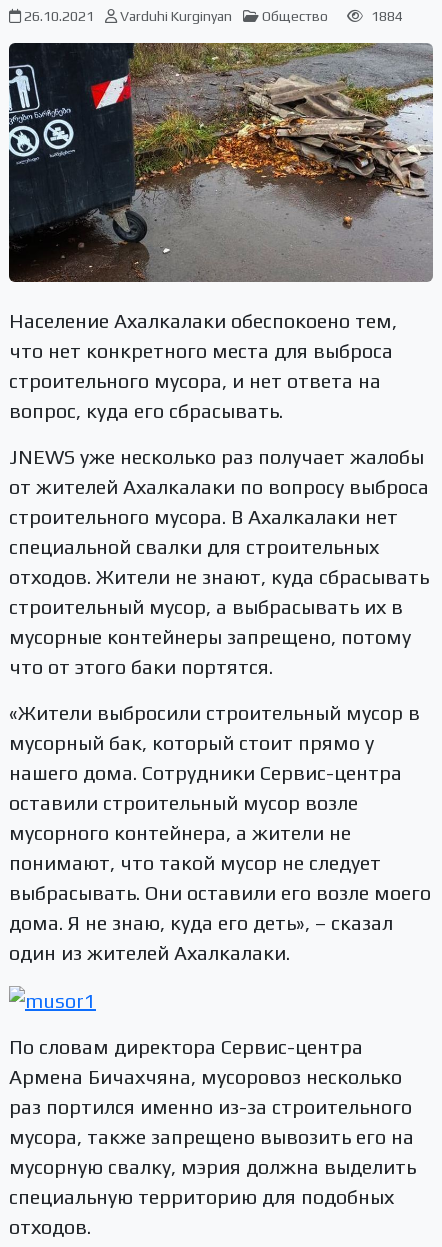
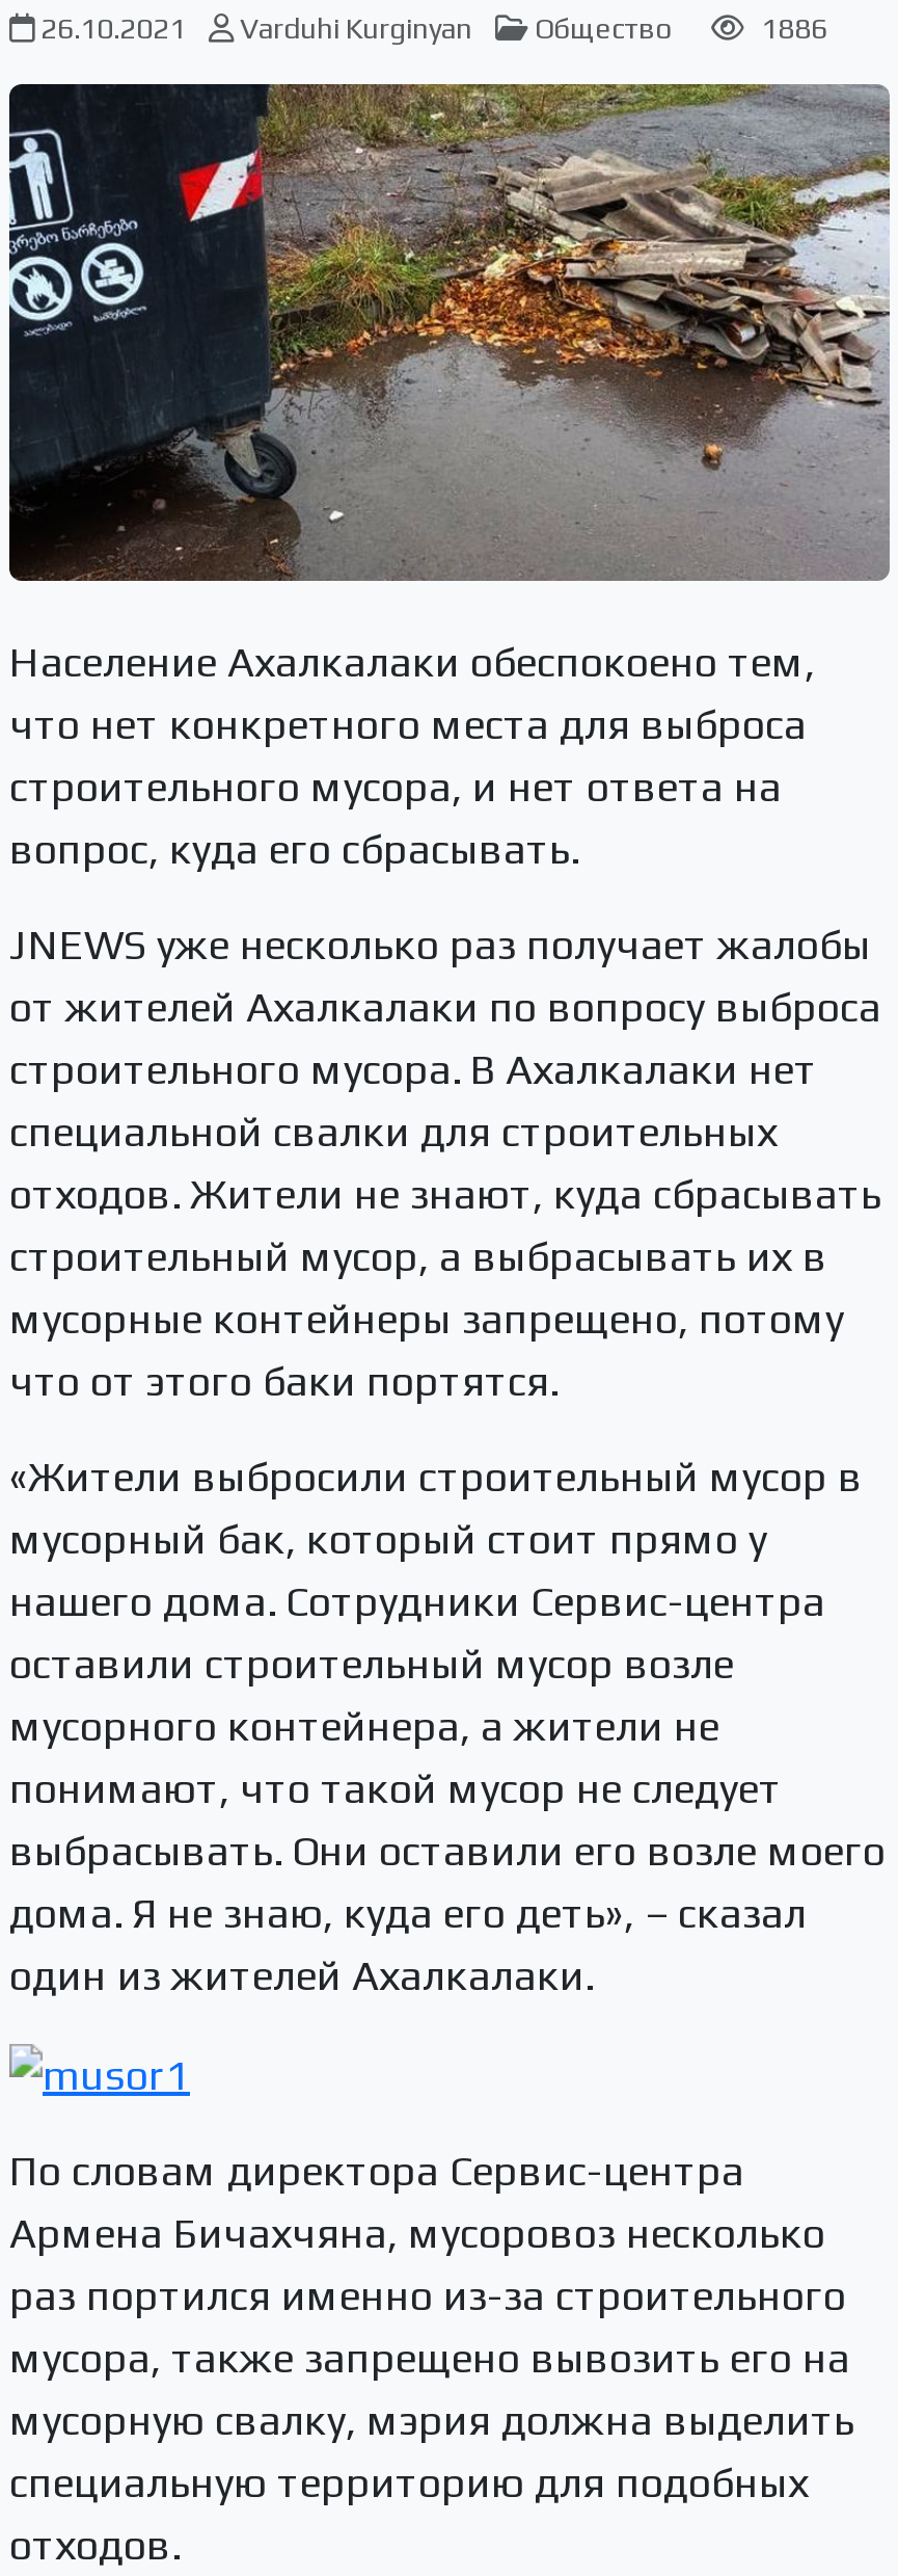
- 1884
+ 1886
